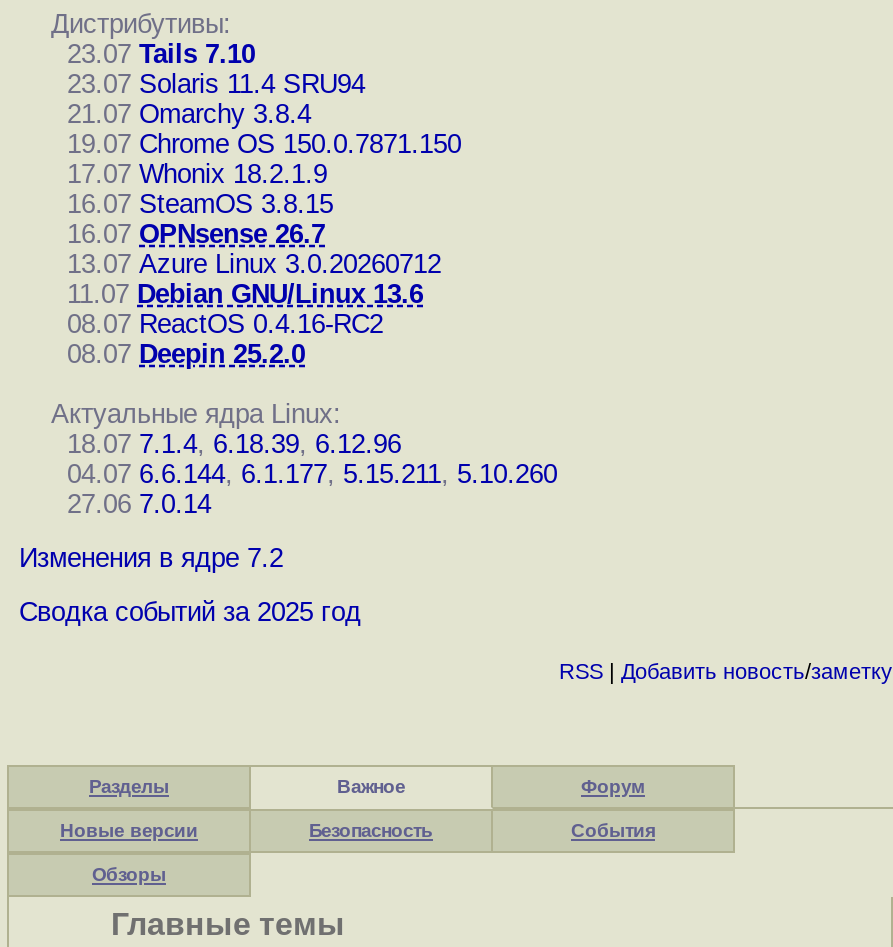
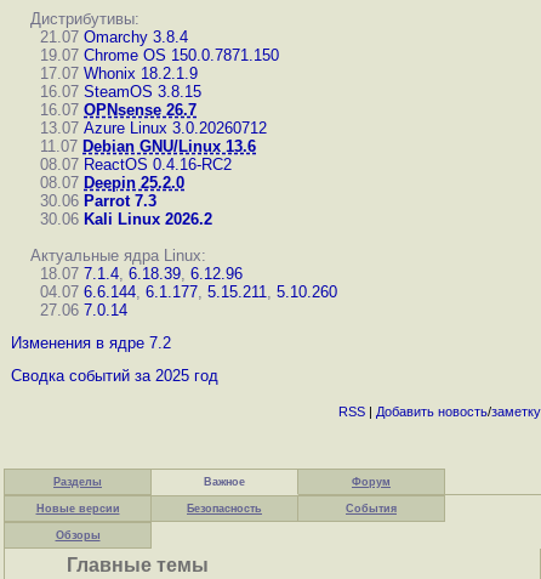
- 23.07 Tails 7.10
- 23.07 Solaris 11.4 SRU94

moved up: 21.07 Omarchy 3.8.4 | 19.07 Chrome OS 150.0.7871.150 | 17.07 Whonix 18.2.1.9 | ... | 08.07 ReactOS 0.4.16-RC2 | 08.07 Deepin 25.2.0

+ 30.06 Parrot 7.3
+ 30.06 Kali Linux 2026.2
